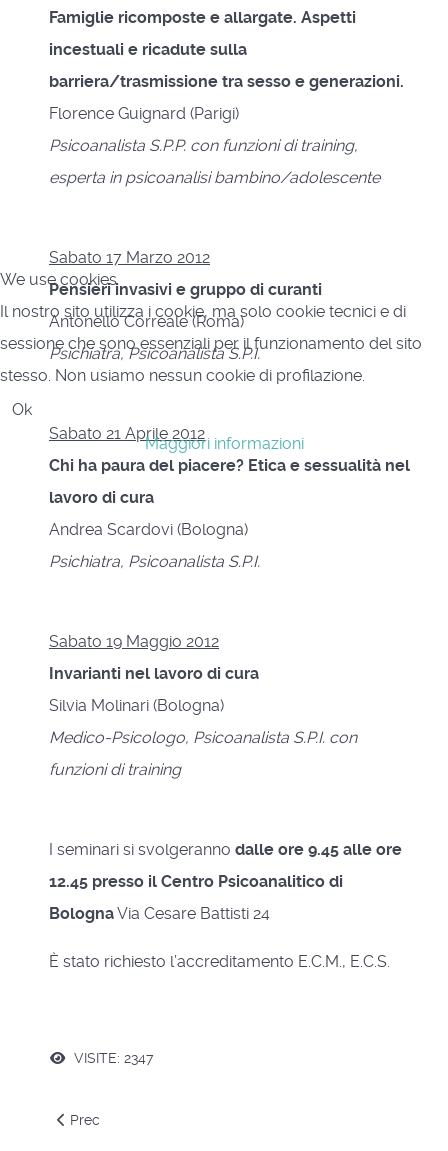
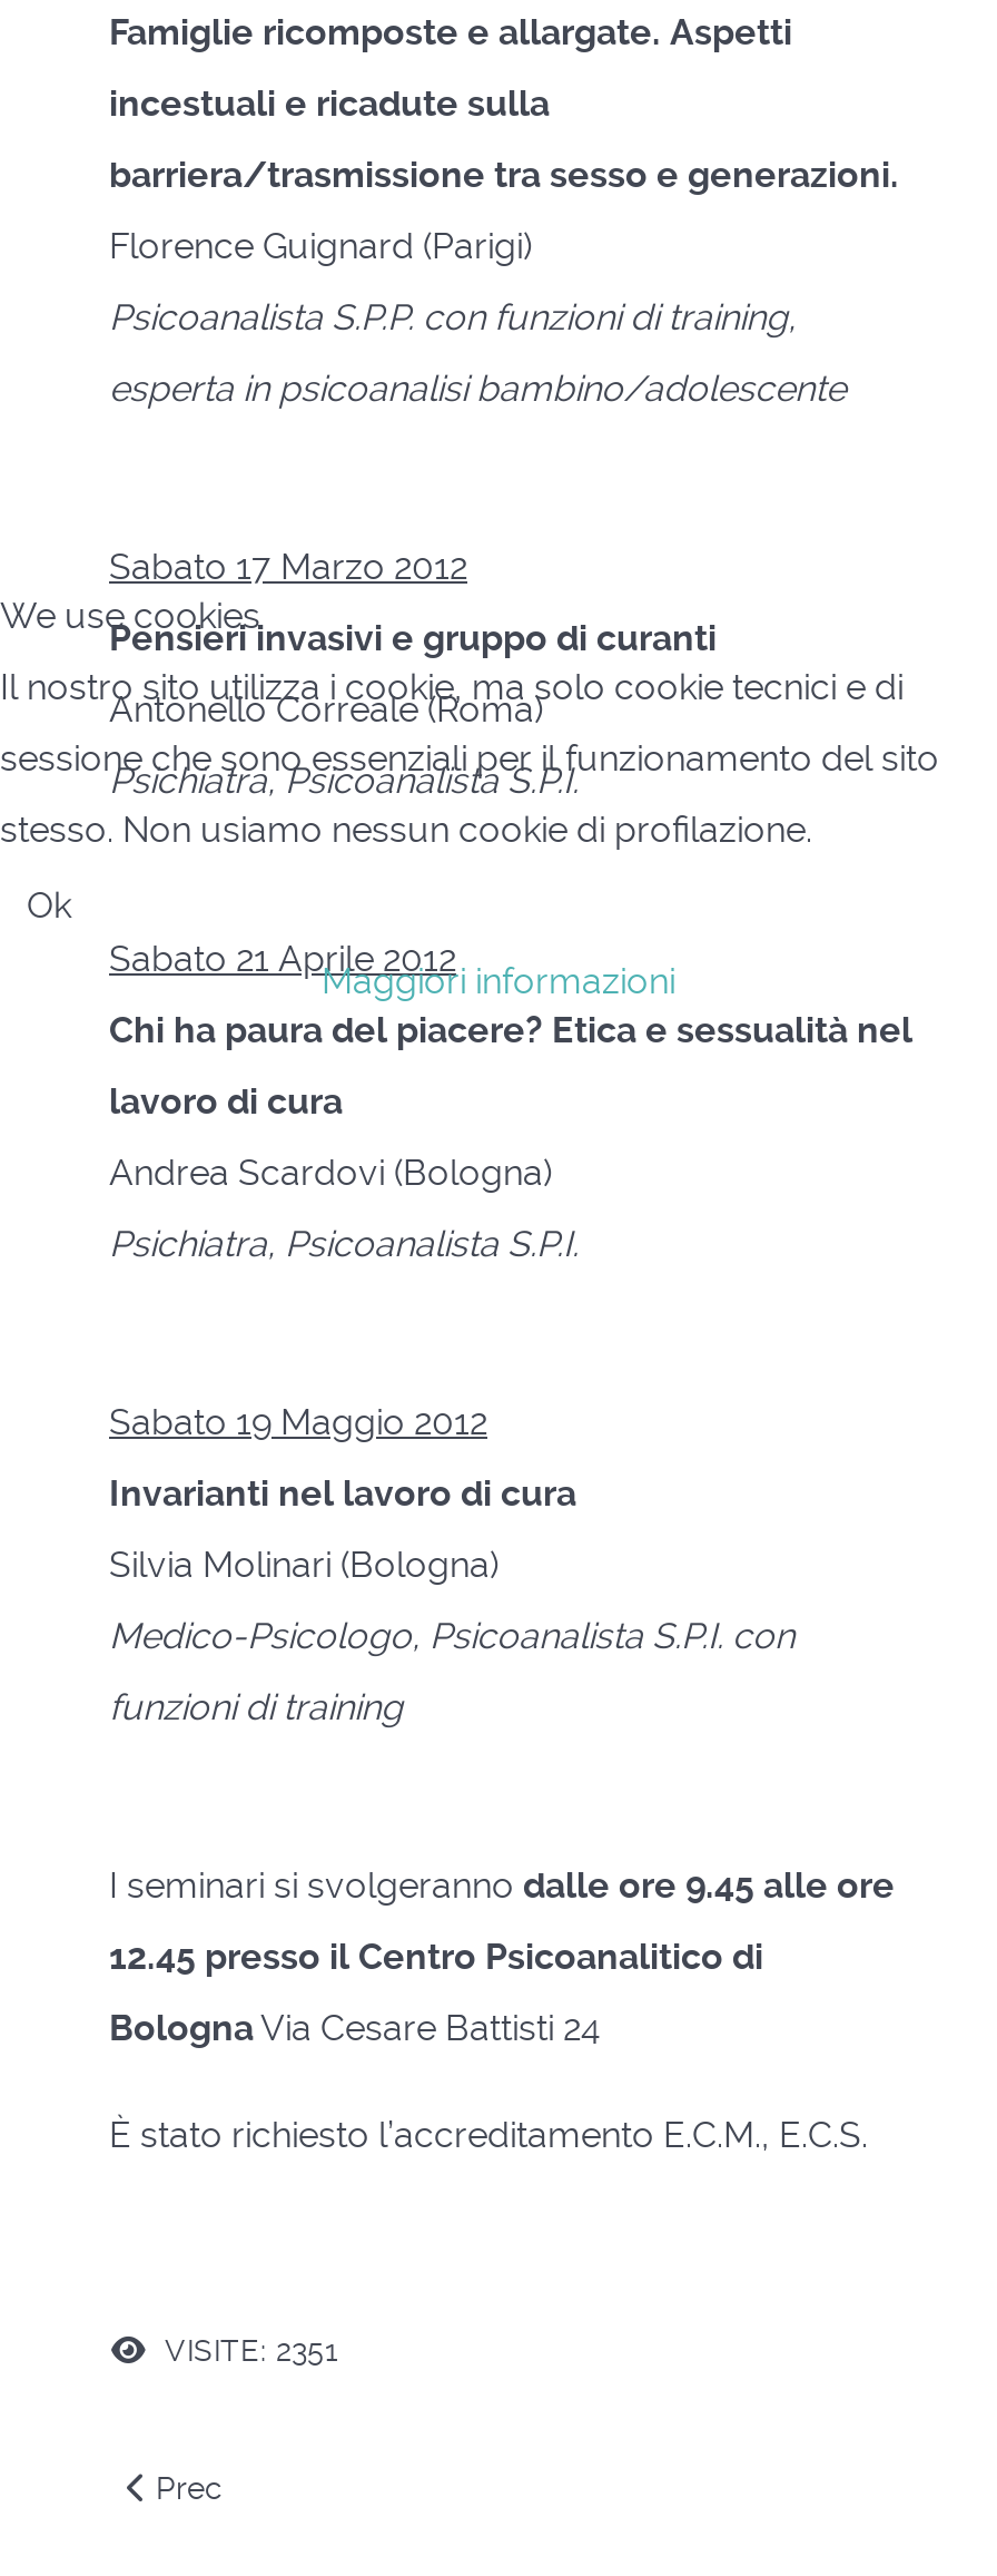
- VISITE: 2347
+ VISITE: 2351
